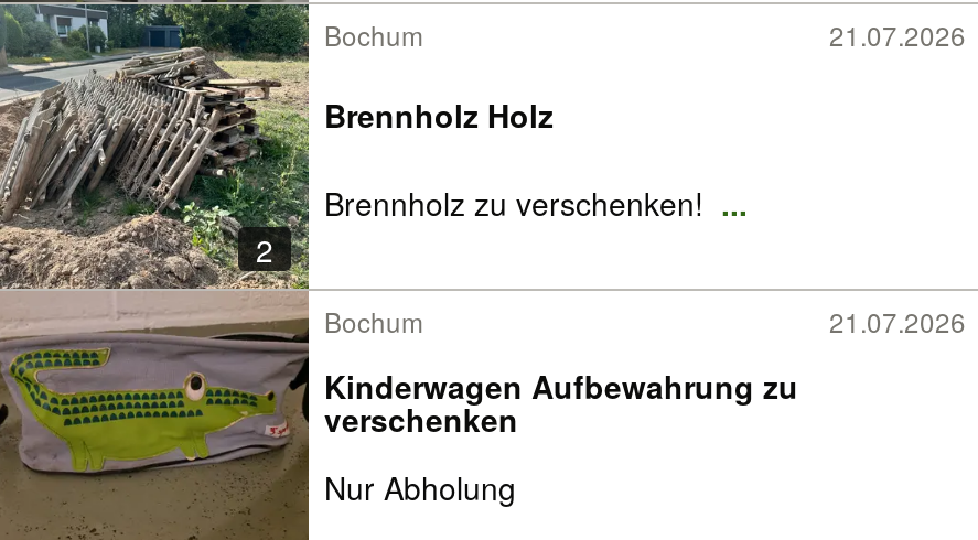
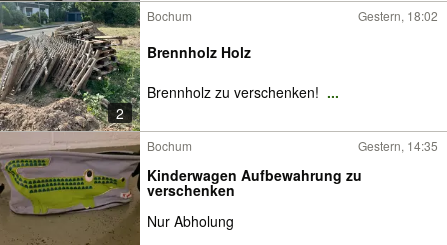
- 21.07.2026
+ Gestern, 18:02

- 21.07.2026
+ Gestern, 14:35
